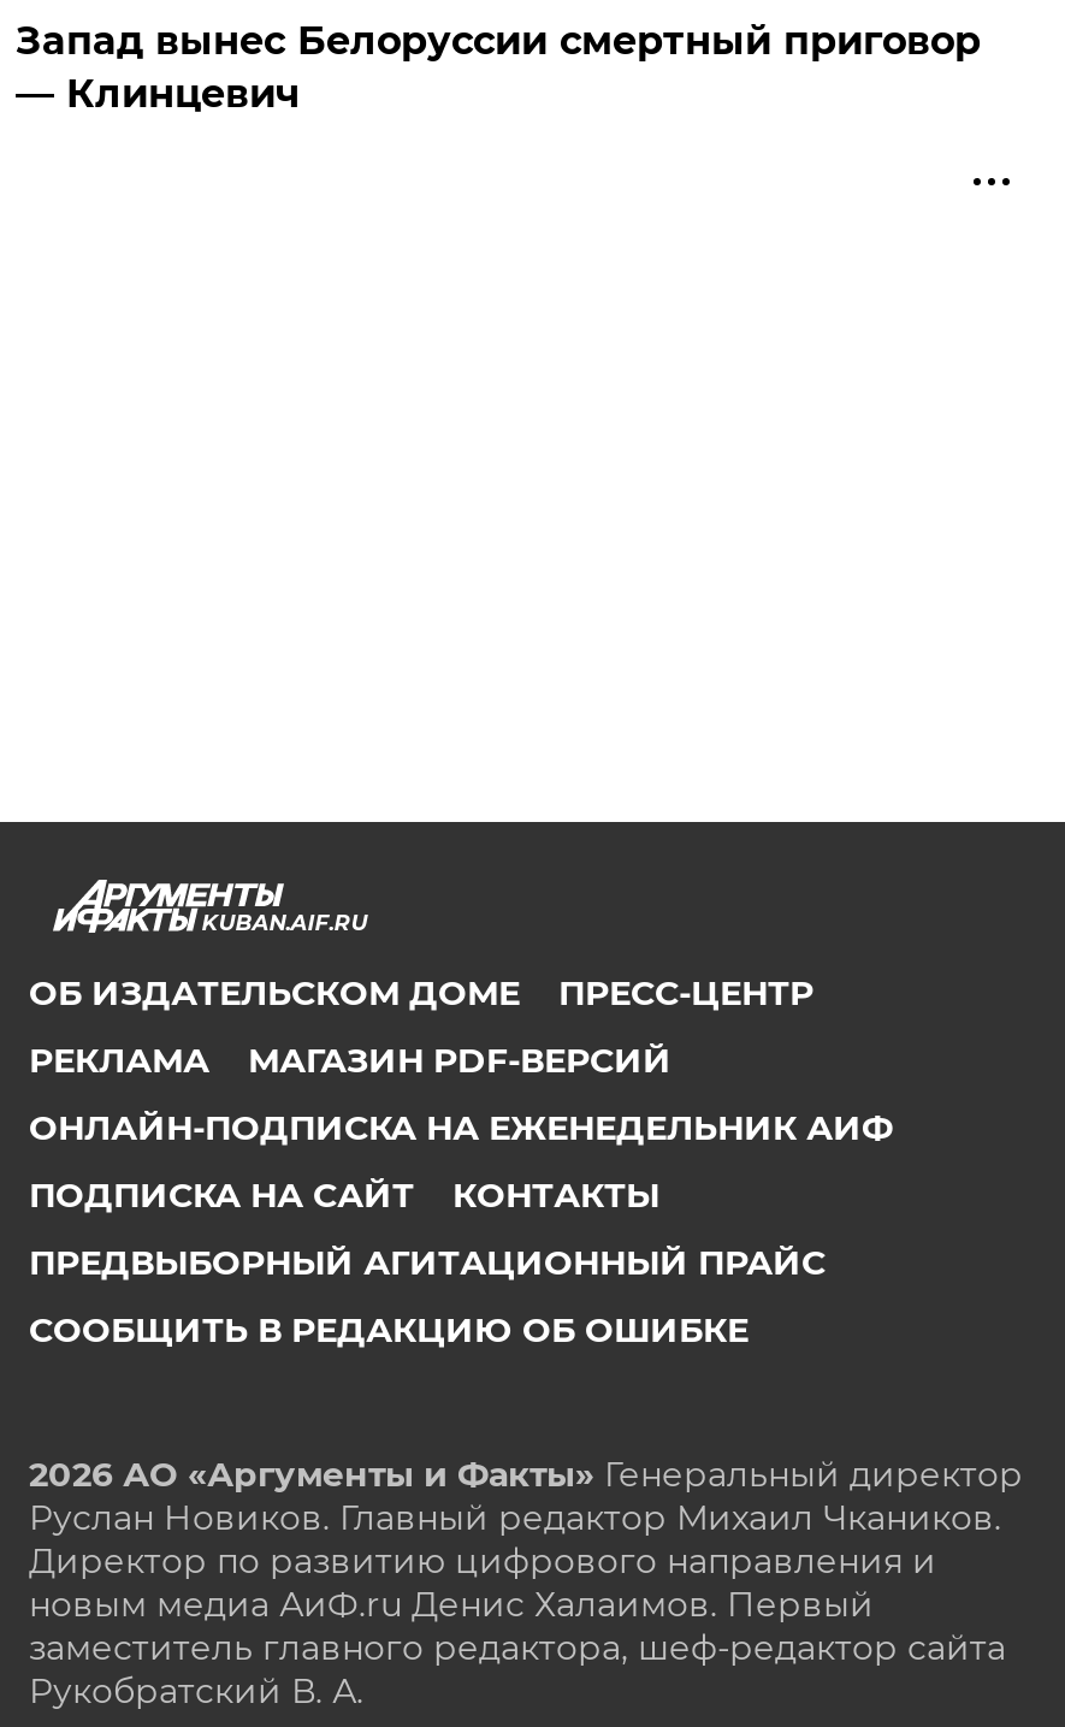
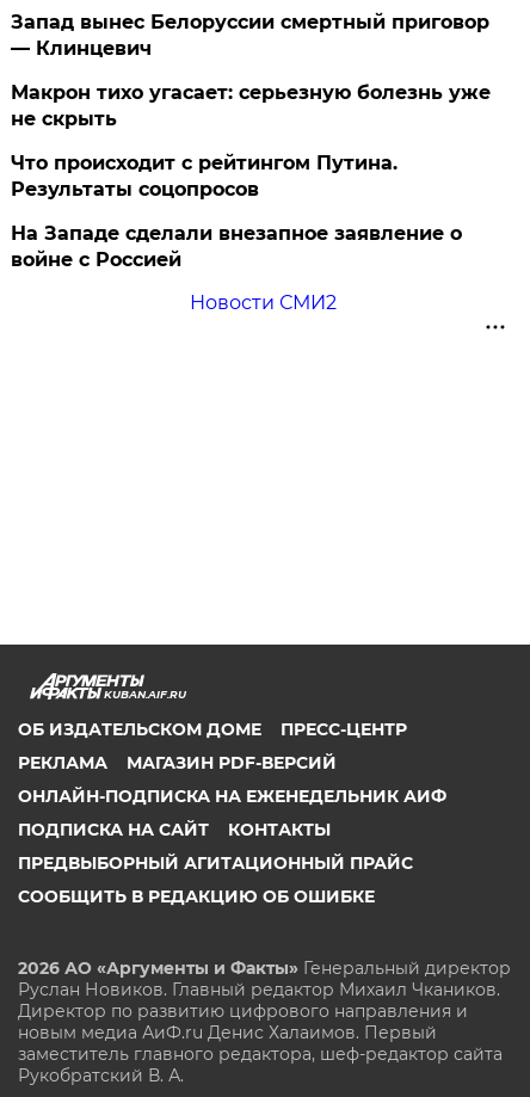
+ Макрон тихо угасает: серьезную болезнь уже
+ не скрыть
+ Что происходит с рейтингом Путина.
+ Результаты соцопросов
+ На Западе сделали внезапное заявление о
+ войне с Россией
+ Новости СМИ2
